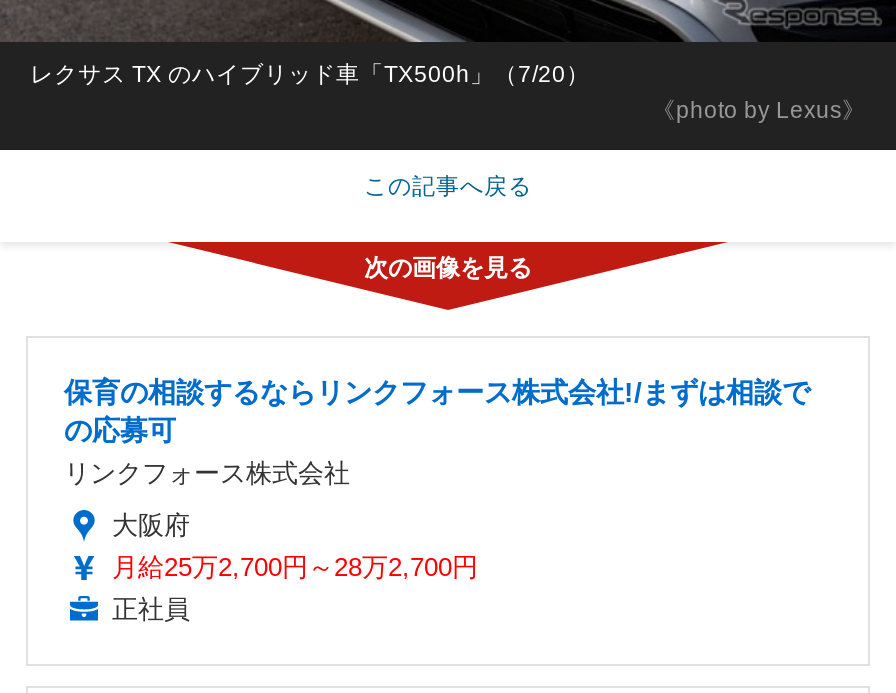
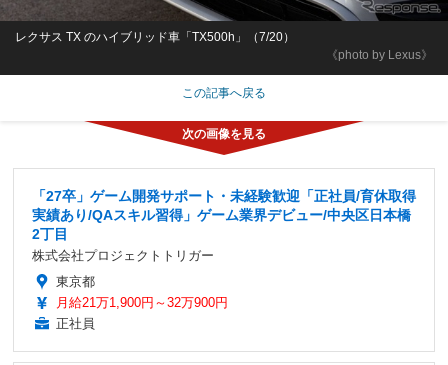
- 保育の相談するならリンクフォース株式会社!/まずは相談で
- の応募可
- リンクフォース株式会社
+ 「27卒」ゲーム開発サポート・未経験歓迎「正社員/育休取得
+ 実績あり/QAスキル習得」ゲーム業界デビュー/中央区日本橋
+ 2丁目
+ 株式会社プロジェクトトリガー

- 大阪府
- 月給25万2,700円～28万2,700円
+ 東京都
+ 月給21万1,900円～32万900円
